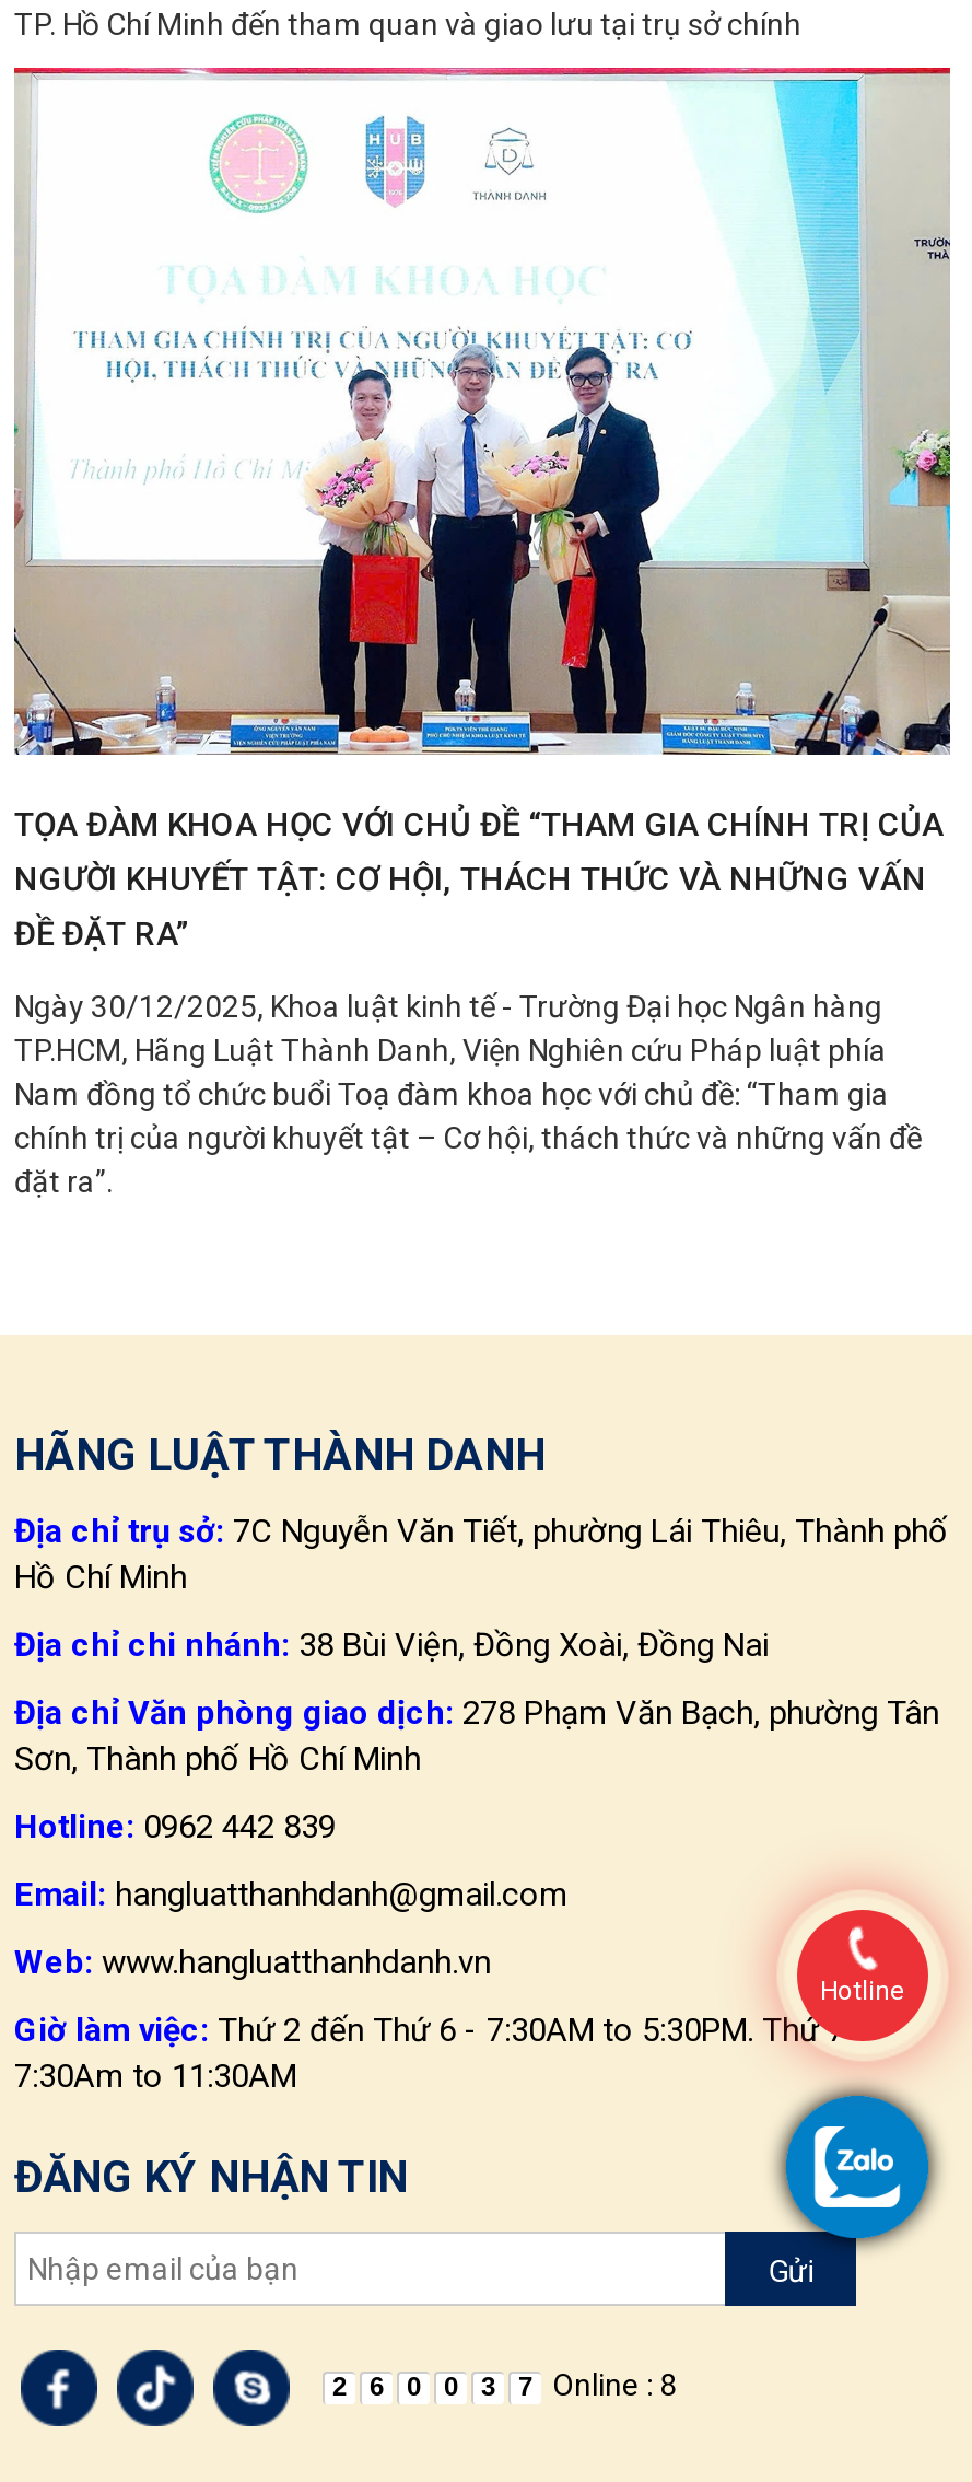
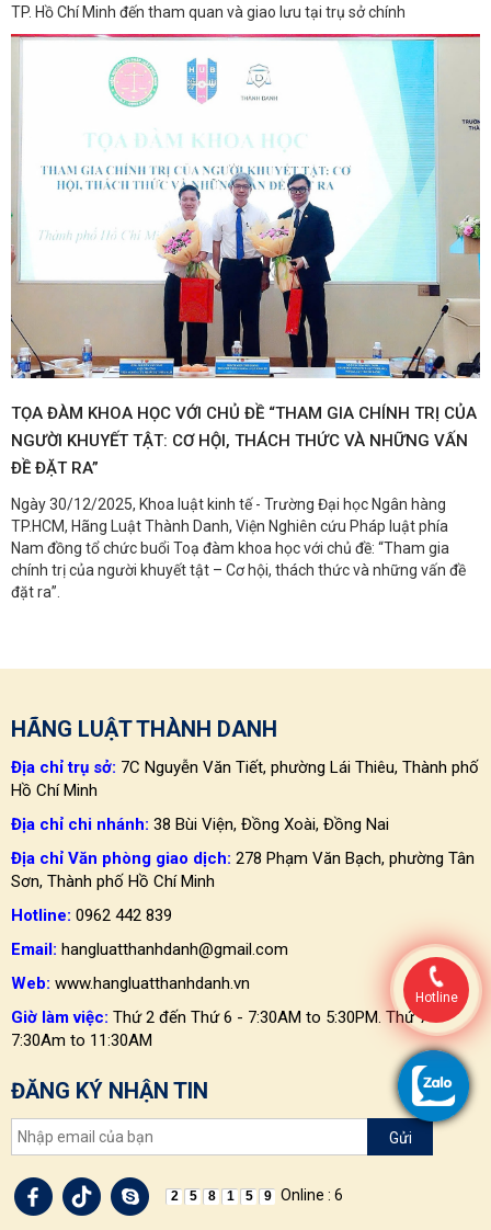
- 6
+ 5

- 0
+ 8

- 0
+ 1

- 3
+ 5

- 7
+ 9

- Online : 8
+ Online : 6
